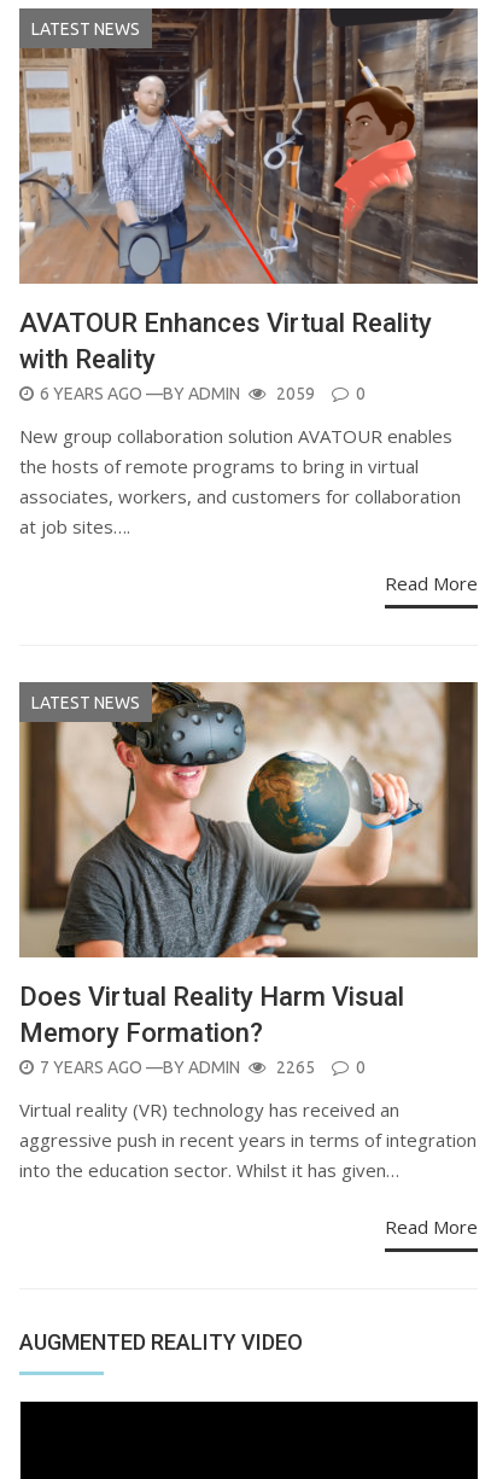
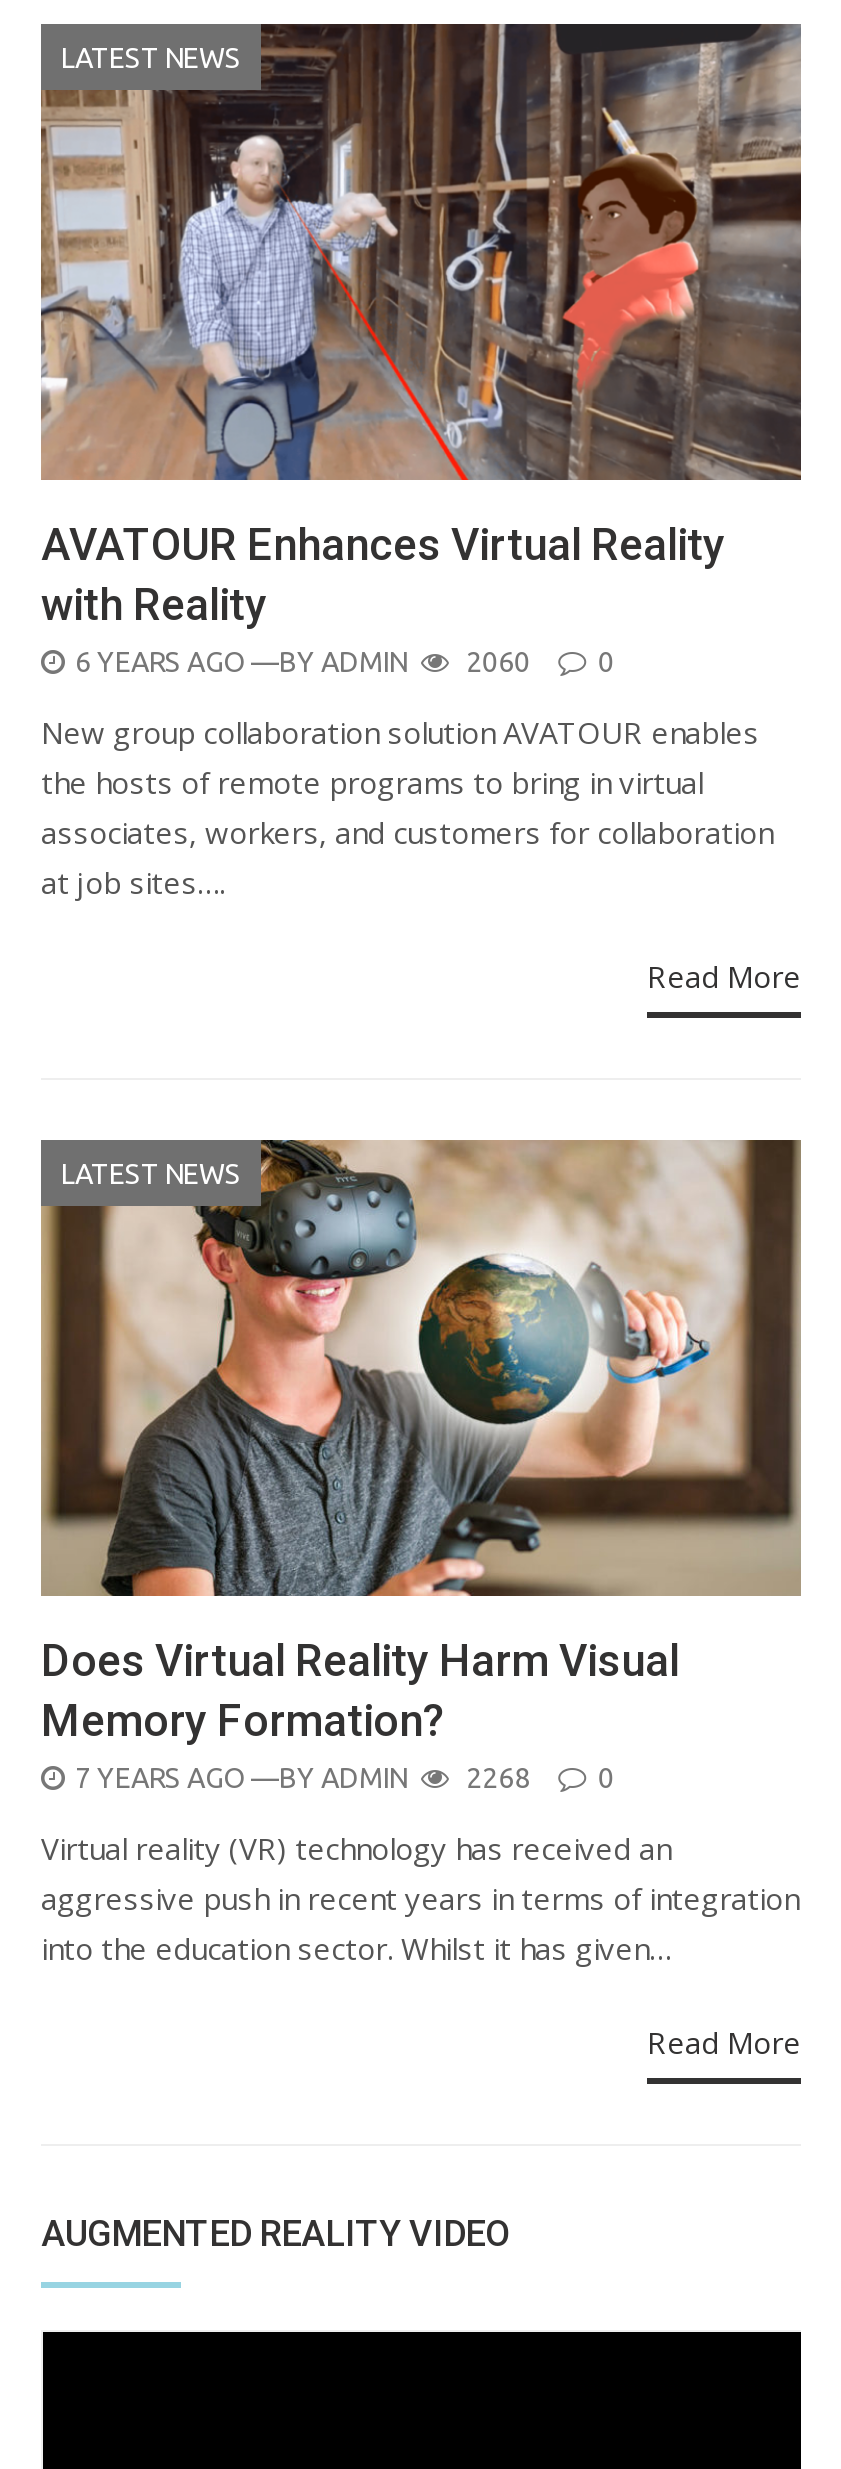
- 2059
+ 2060

- 2265
+ 2268
